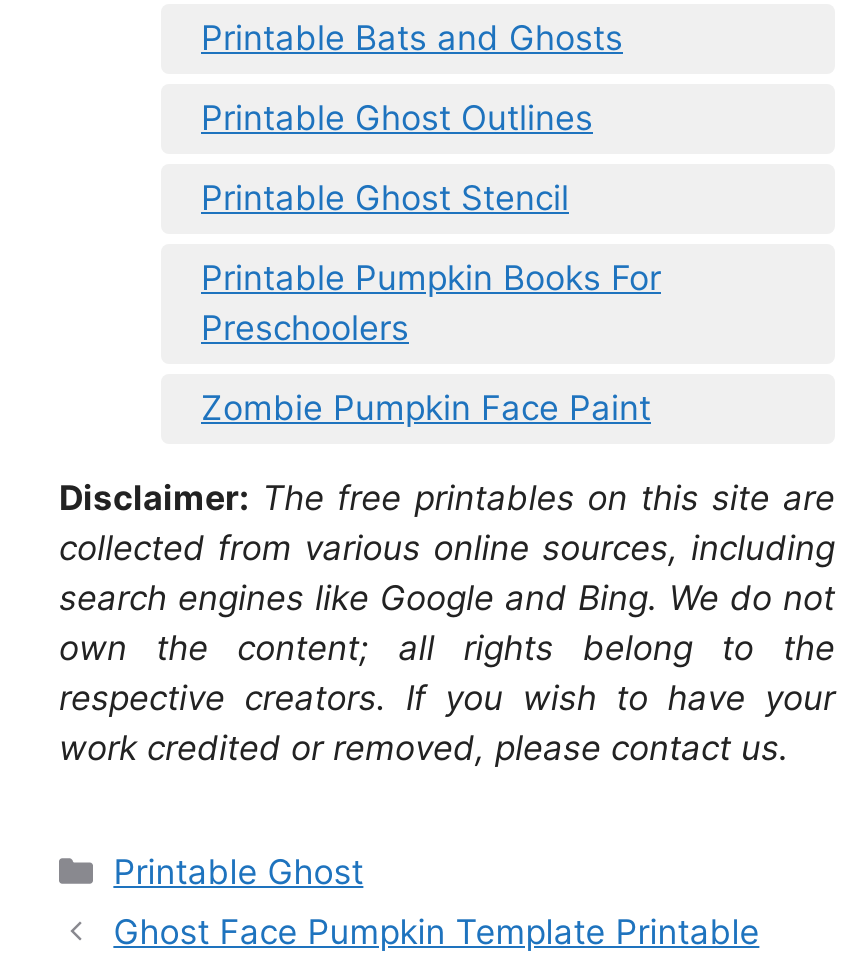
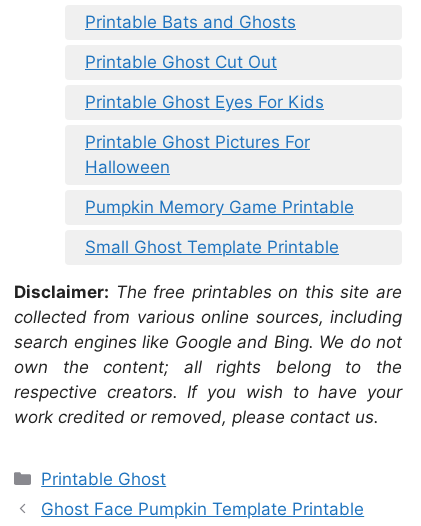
- Printable Ghost Outlines
- Printable Ghost Stencil
- Printable Pumpkin Books For
- Preschoolers
- Zombie Pumpkin Face Paint
+ Printable Ghost Cut Out
+ Printable Ghost Eyes For Kids
+ Printable Ghost Pictures For
+ Halloween
+ Pumpkin Memory Game Printable
+ Small Ghost Template Printable
